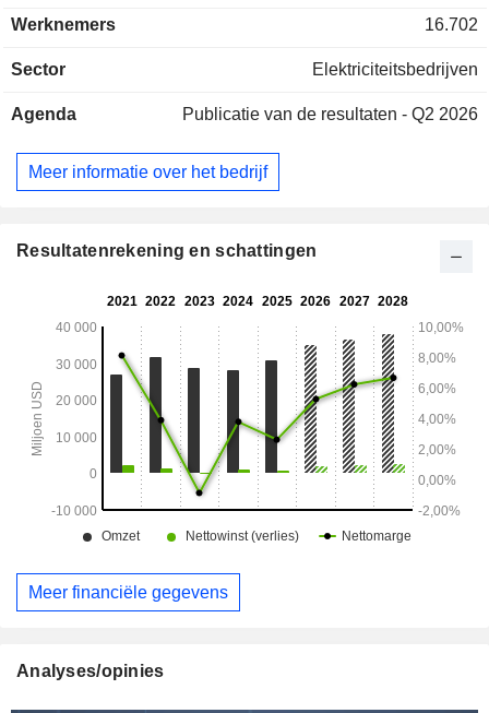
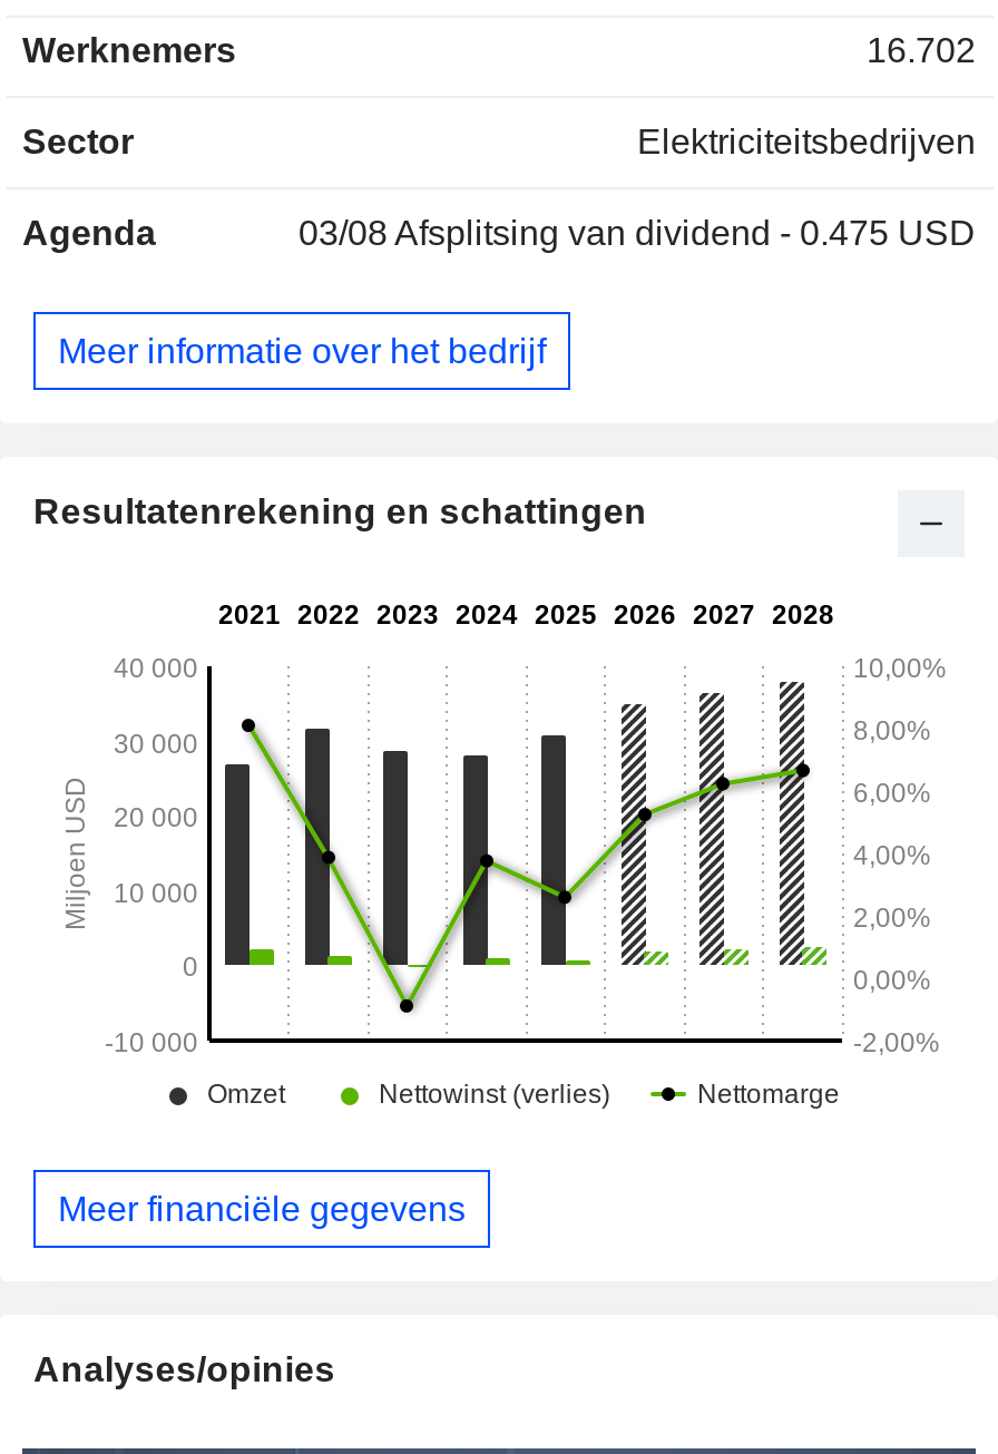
- Publicatie van de resultaten - Q2 2026
+ 03/08 Afsplitsing van dividend - 0.475 USD
